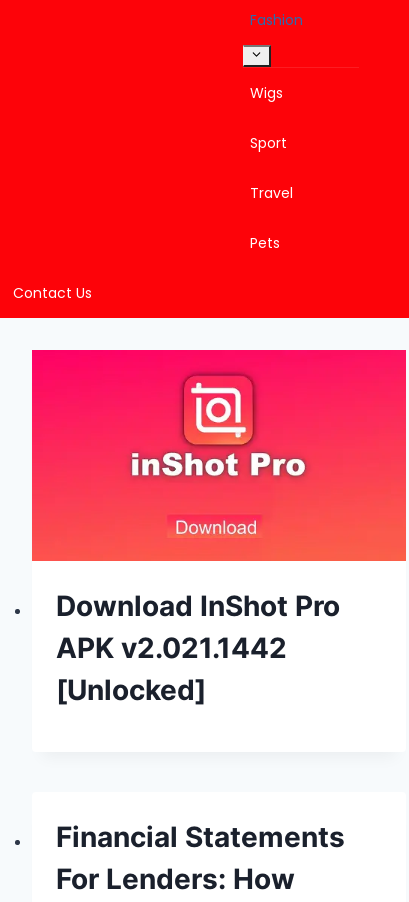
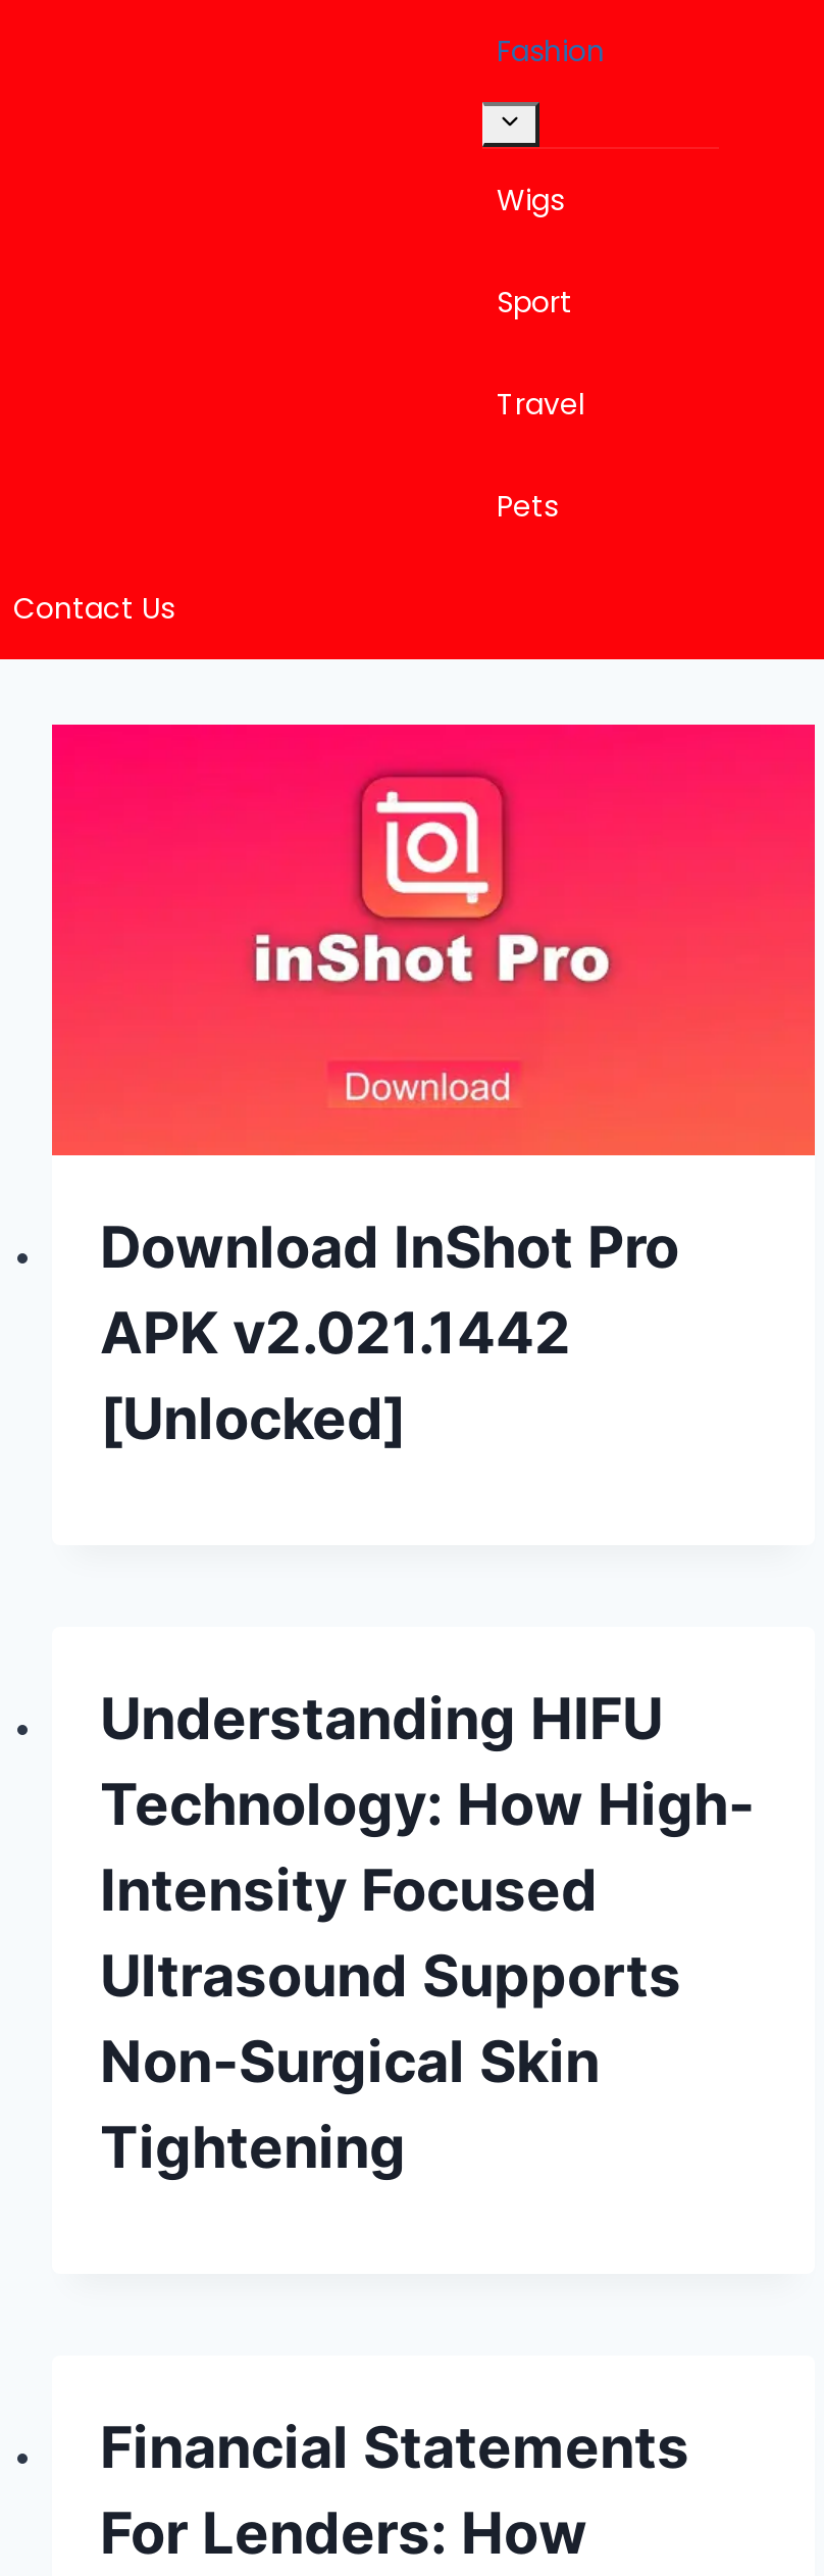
+ Understanding HIFU
+ Technology: How High-
+ Intensity Focused
+ Ultrasound Supports
+ Non-Surgical Skin
+ Tightening
